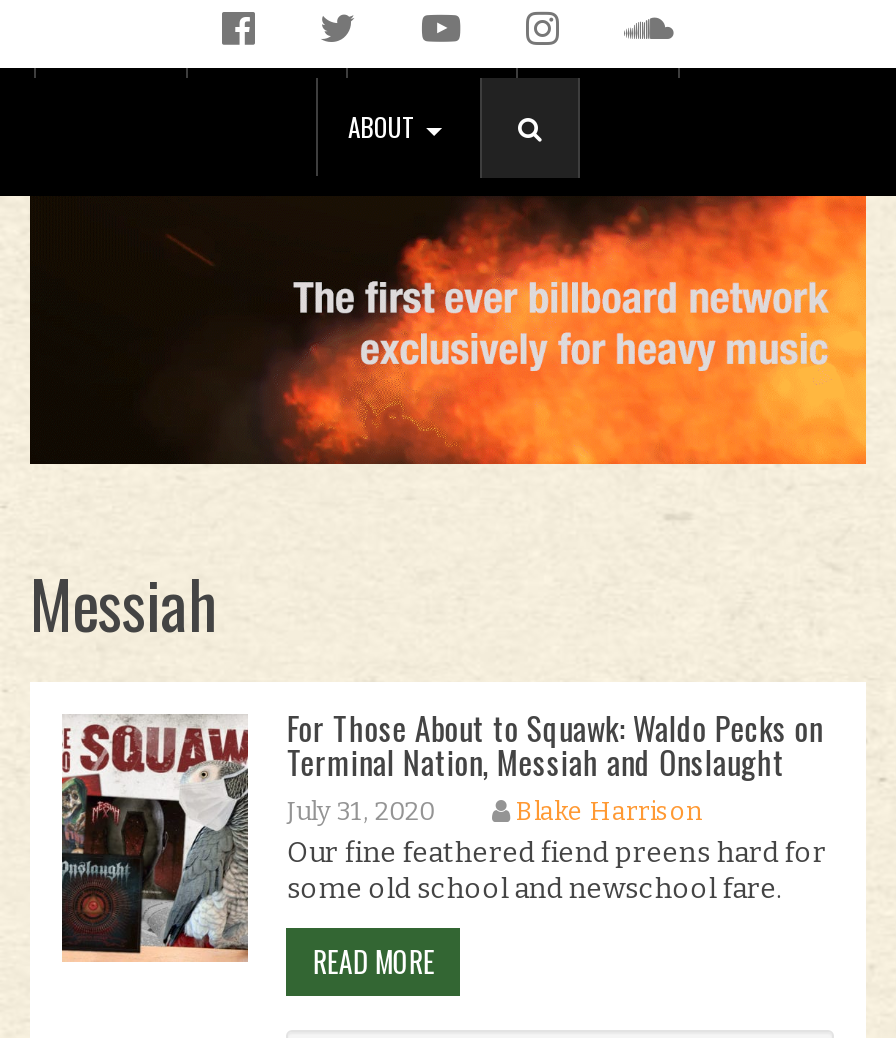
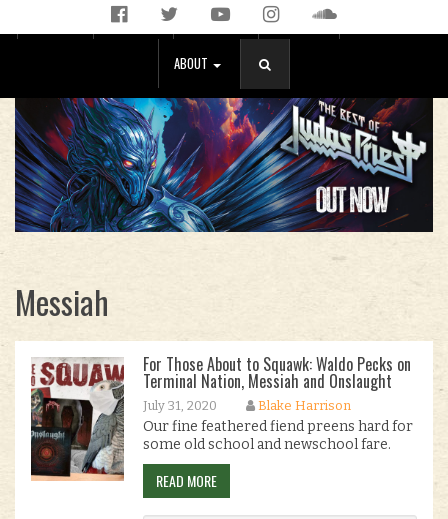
- [image]
+ [image]
